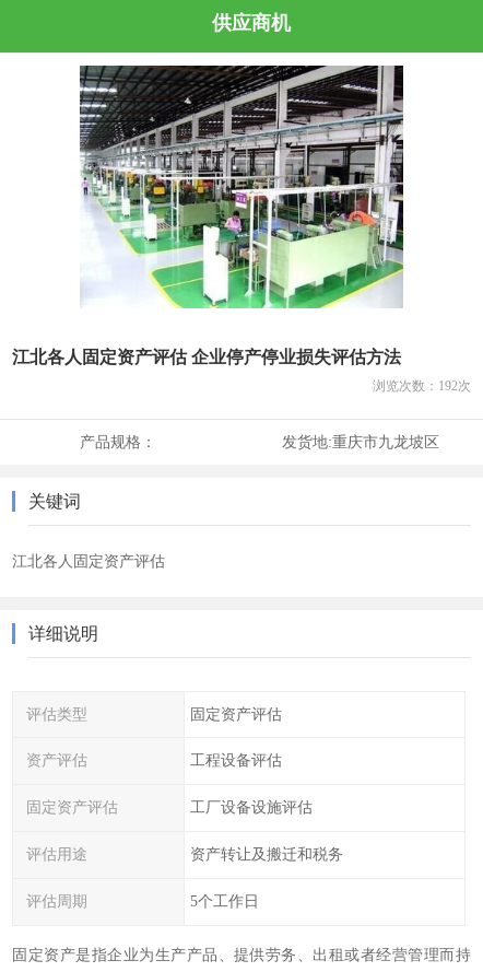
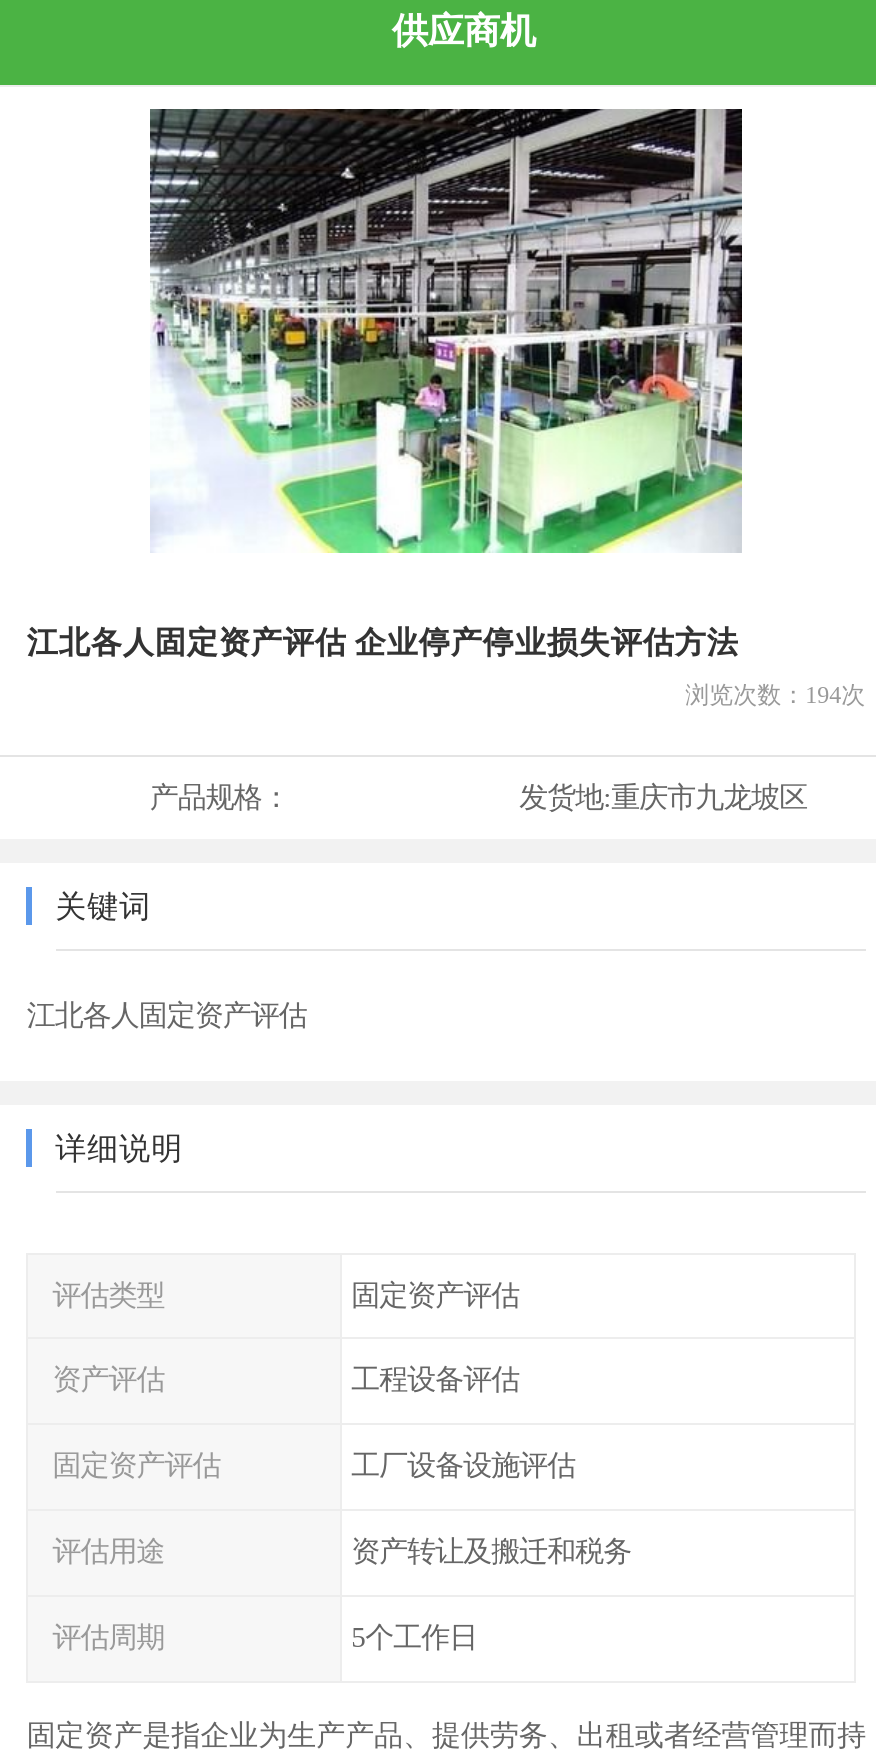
- 浏览次数：192次
+ 浏览次数：194次
